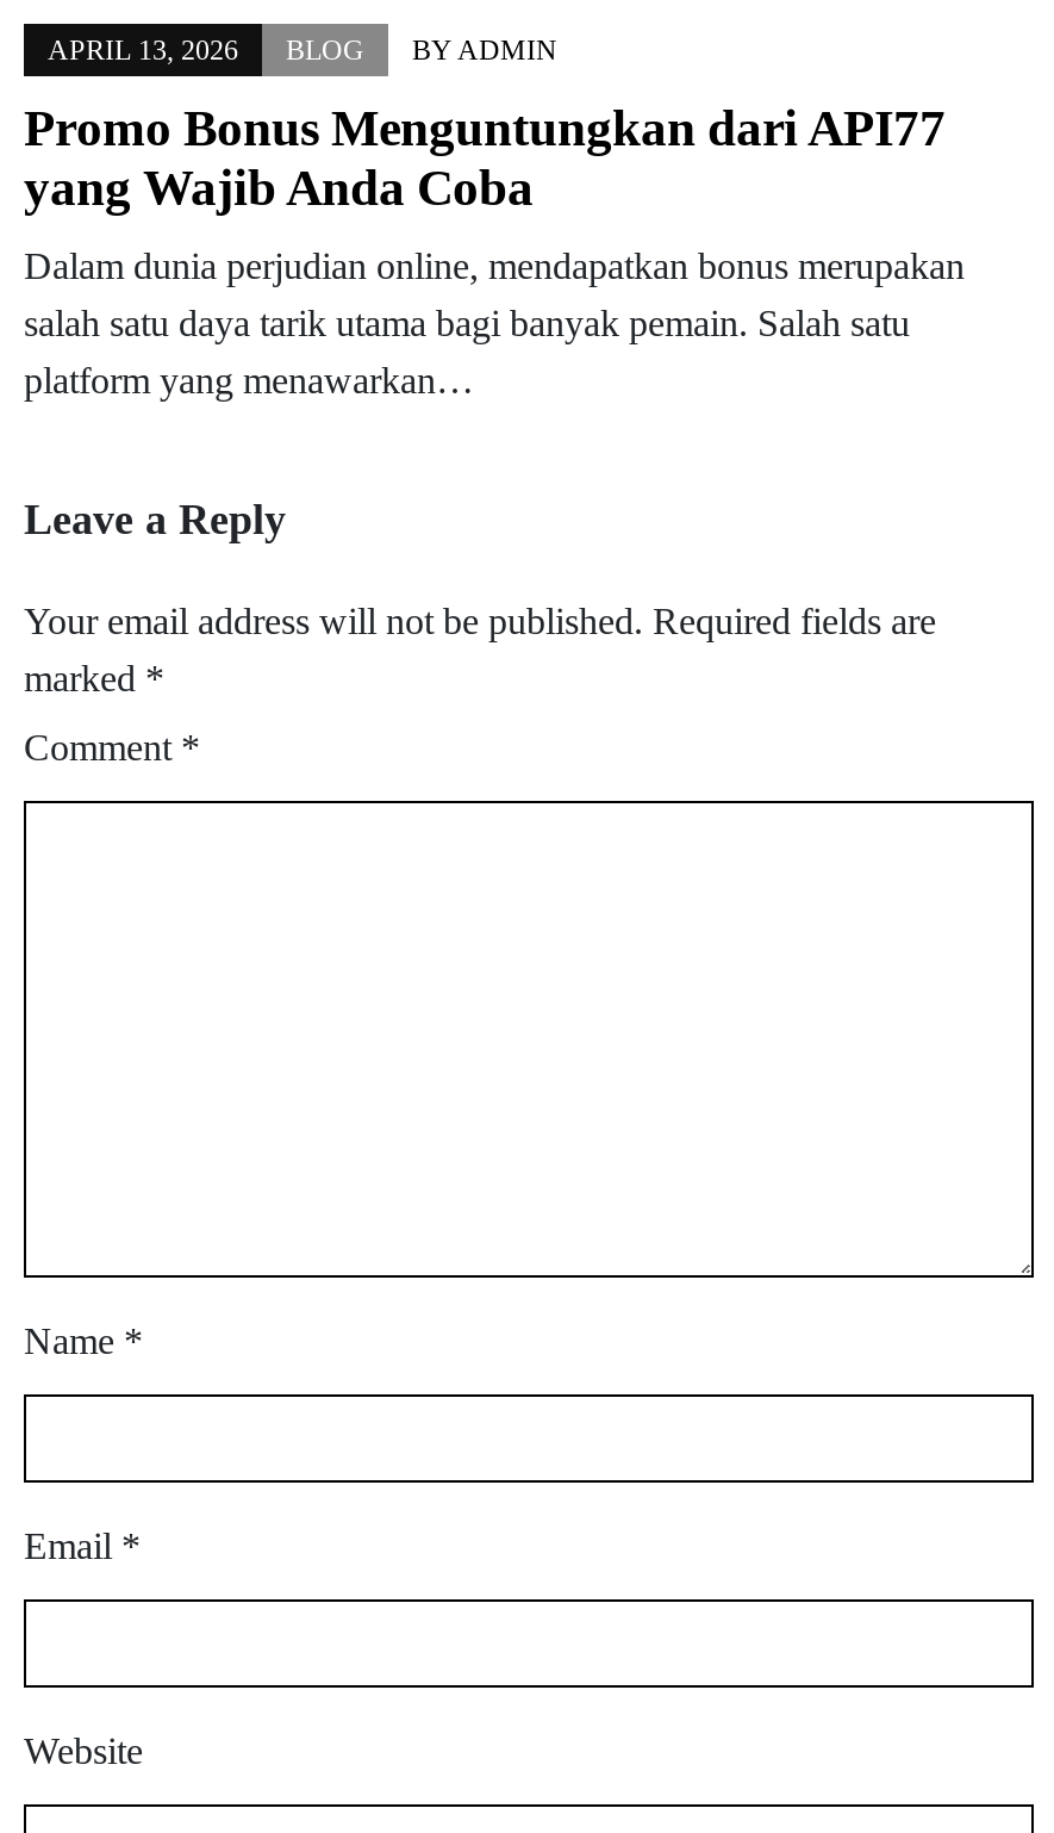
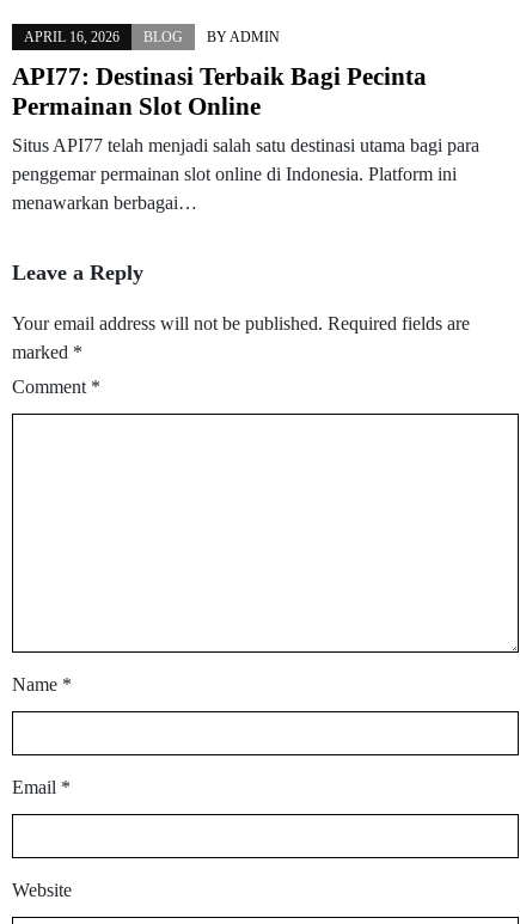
- APRIL 13, 2026 BLOG BY ADMIN
+ APRIL 16, 2026 BLOG BY ADMIN

- Promo Bonus Menguntungkan dari API77
- yang Wajib Anda Coba
+ API77: Destinasi Terbaik Bagi Pecinta
+ Permainan Slot Online

- Dalam dunia perjudian online, mendapatkan bonus merupakan
- salah satu daya tarik utama bagi banyak pemain. Salah satu
- platform yang menawarkan…
+ Situs API77 telah menjadi salah satu destinasi utama bagi para
+ penggemar permainan slot online di Indonesia. Platform ini
+ menawarkan berbagai…
